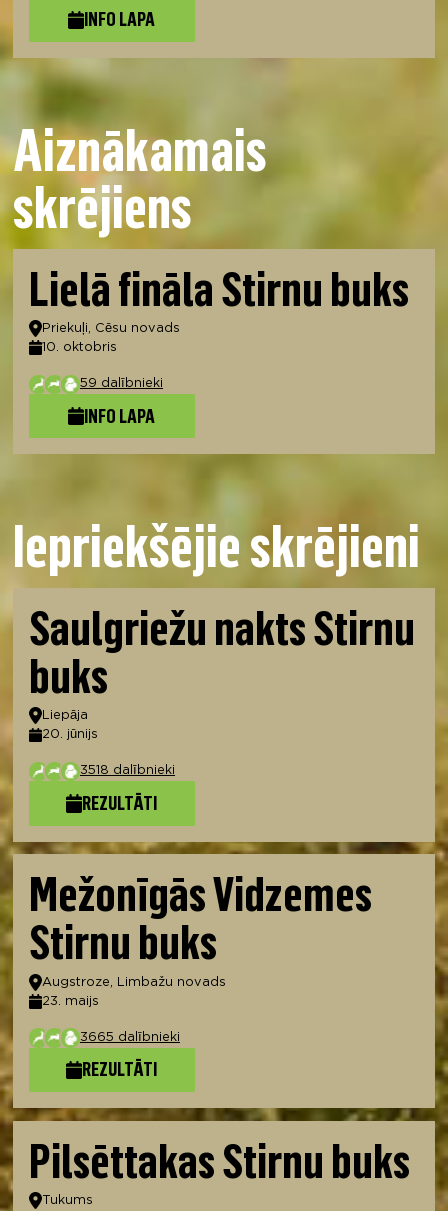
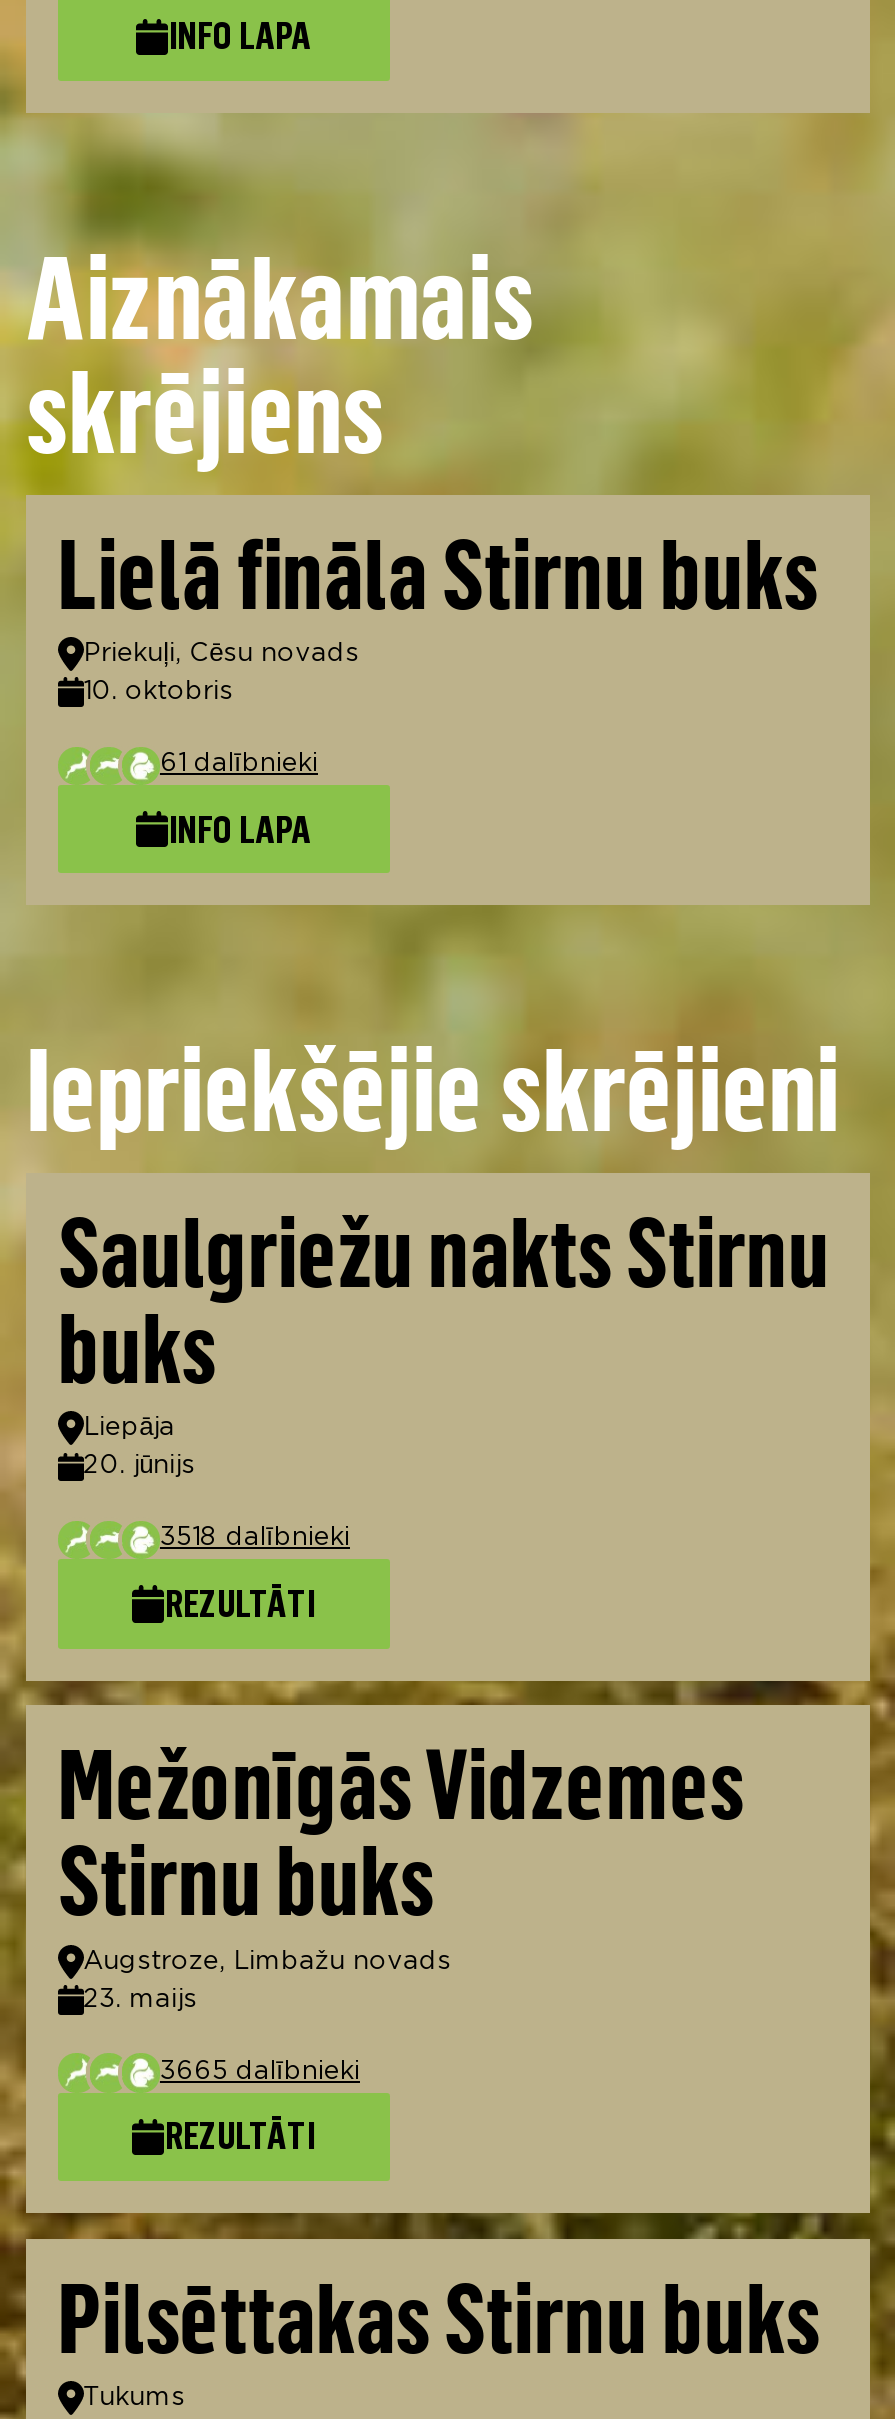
- 59 dalībnieki
+ 61 dalībnieki
